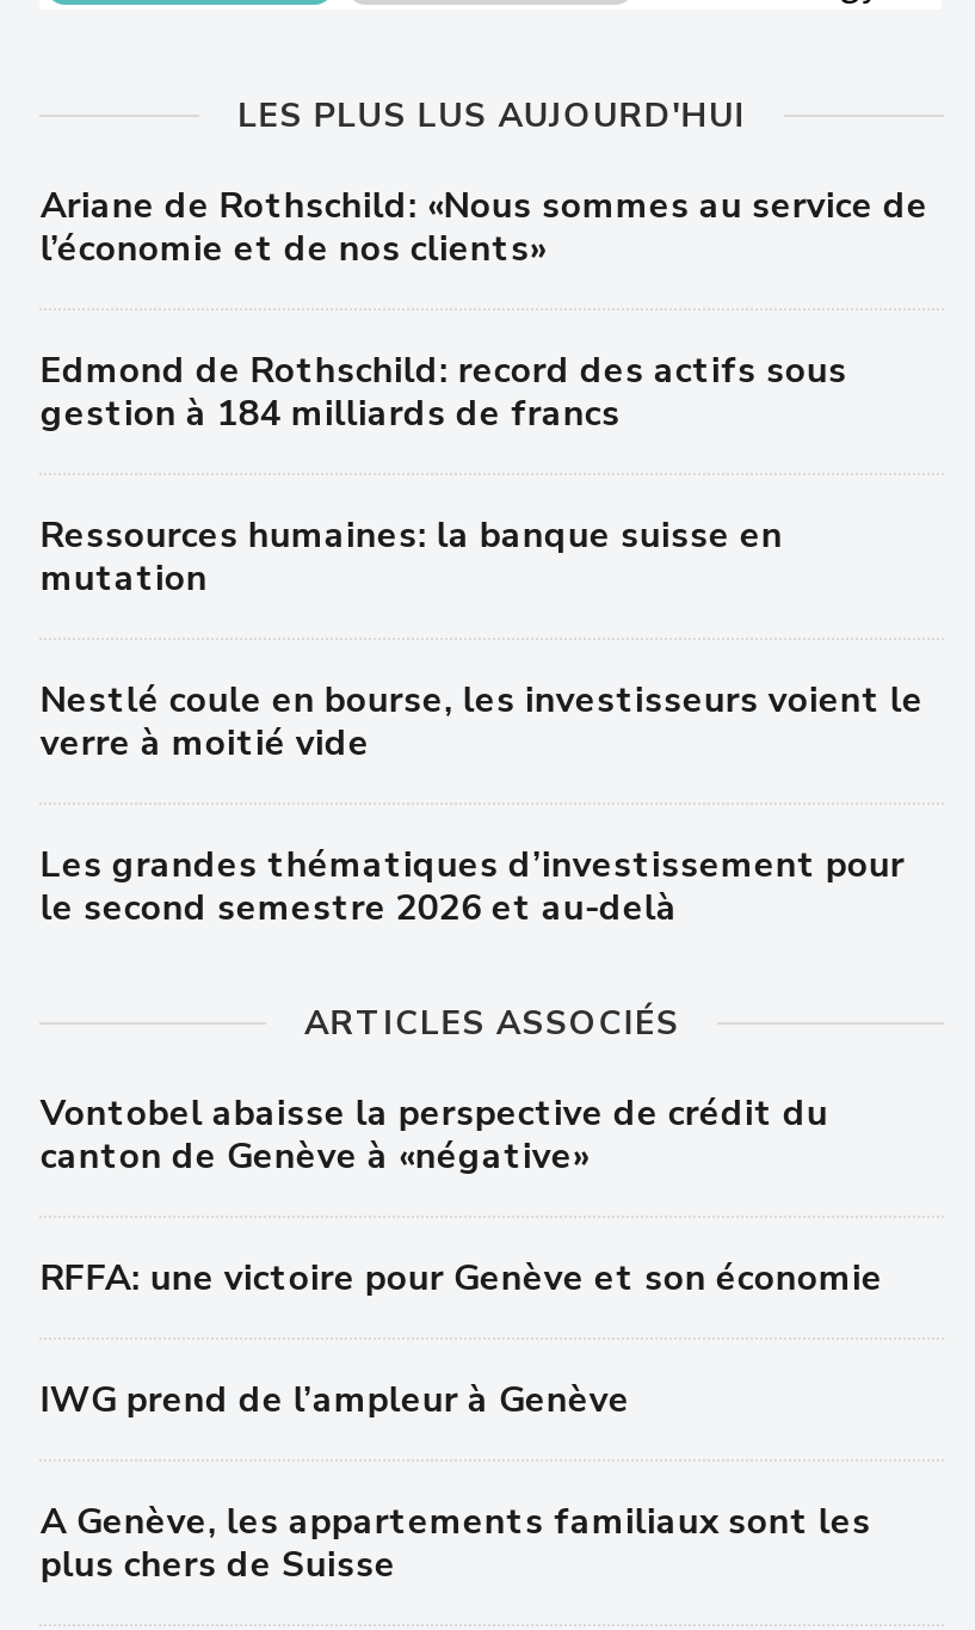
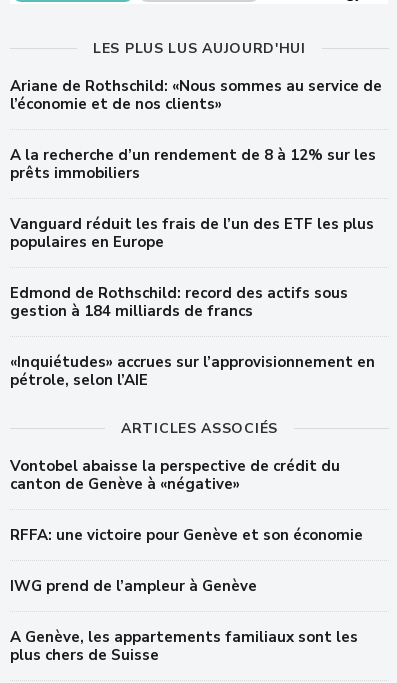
+ A la recherche d’un rendement de 8 à 12% sur les
+ prêts immobiliers
+ Vanguard réduit les frais de l’un des ETF les plus
+ populaires en Europe

moved down: Edmond de Rothschild: record des actifs sous | gestion à 184 milliards de francs

- Ressources humaines: la banque suisse en
- mutation
- Nestlé coule en bourse, les investisseurs voient le
- verre à moitié vide
- Les grandes thématiques d’investissement pour
- le second semestre 2026 et au-delà
+ «Inquiétudes» accrues sur l’approvisionnement en
+ pétrole, selon l’AIE
